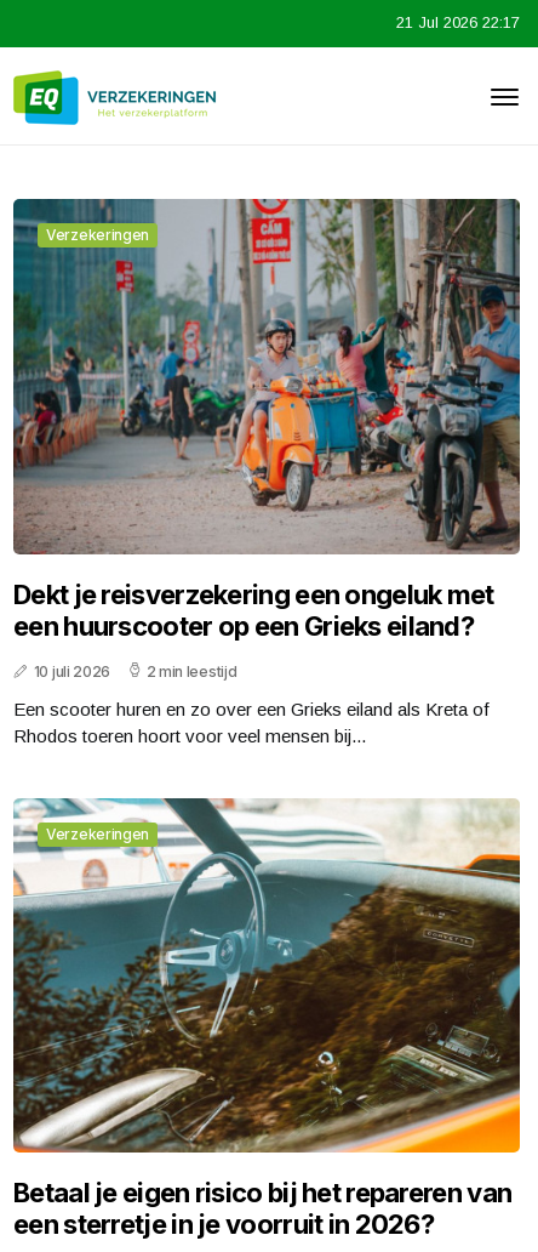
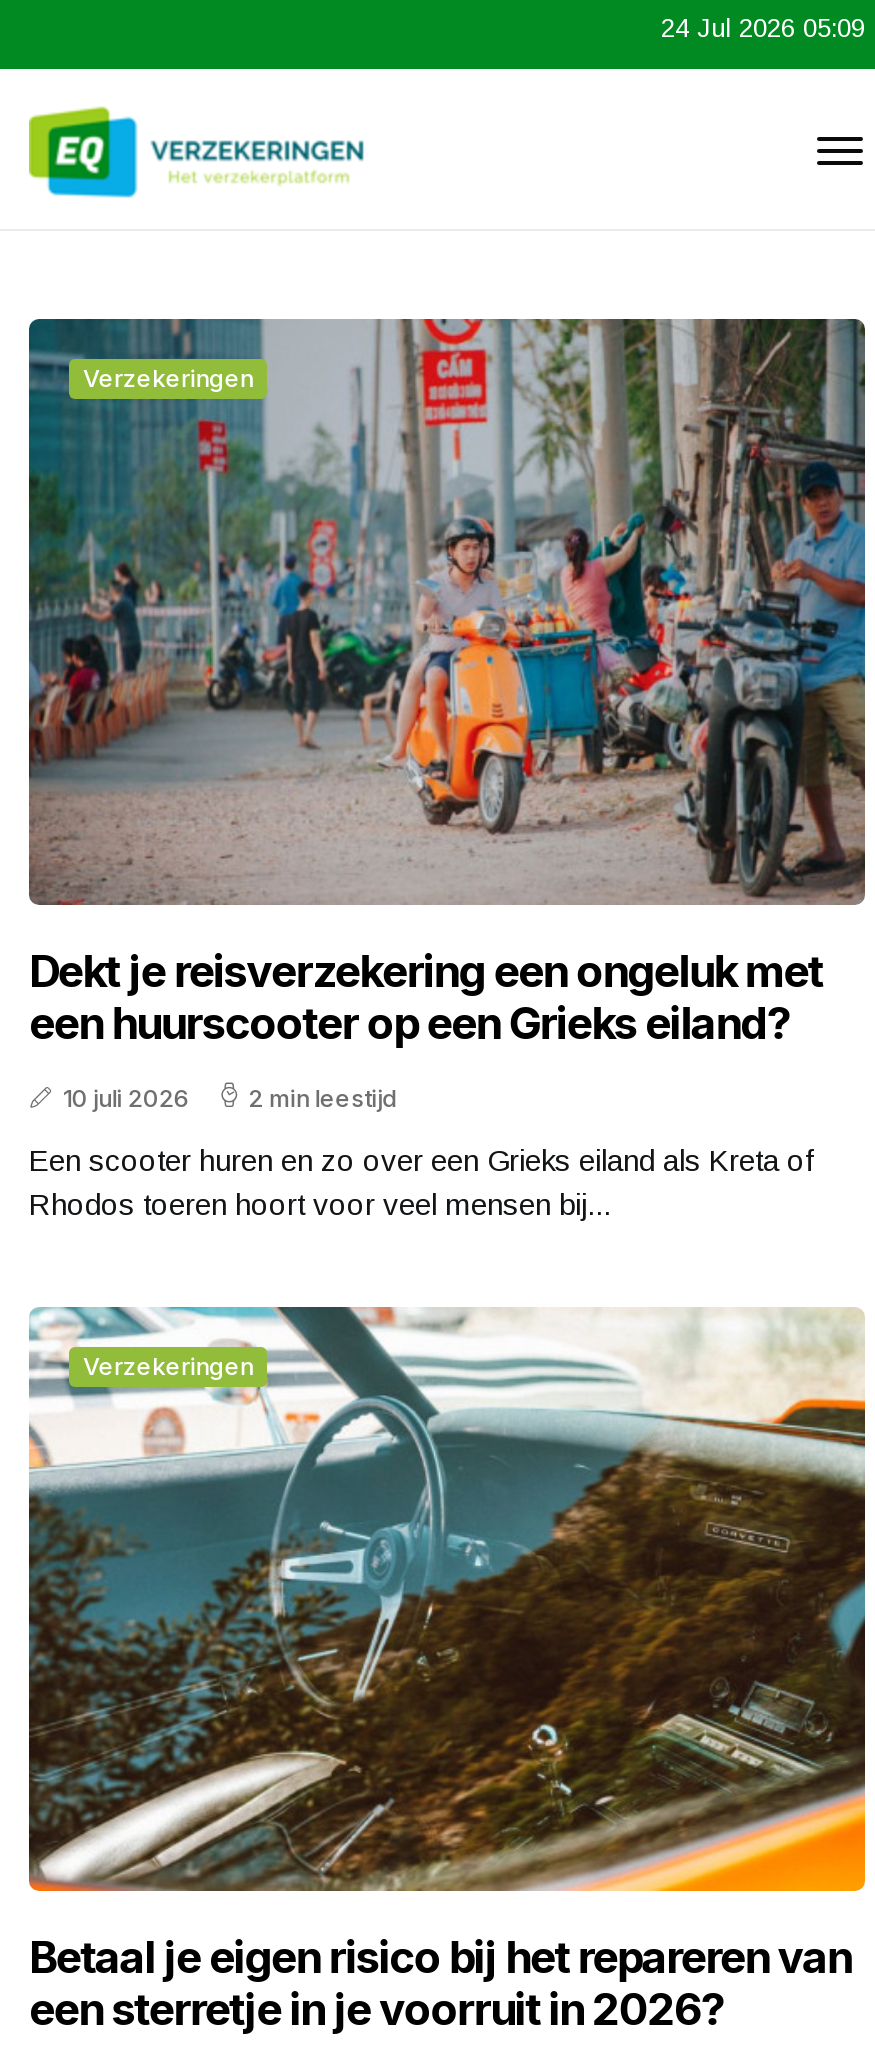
- 21 Jul 2026 22:17
+ 24 Jul 2026 05:09
